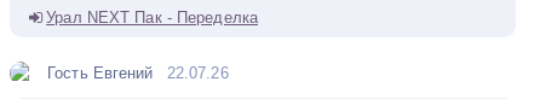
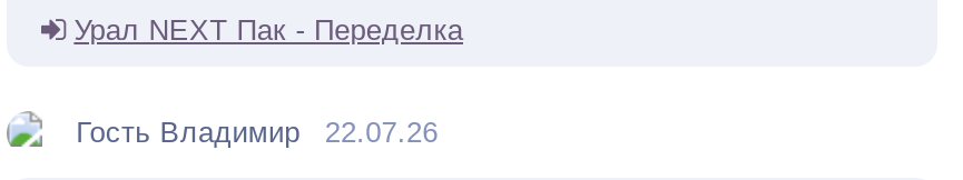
- Гость Евгений
+ Гость Владимир
